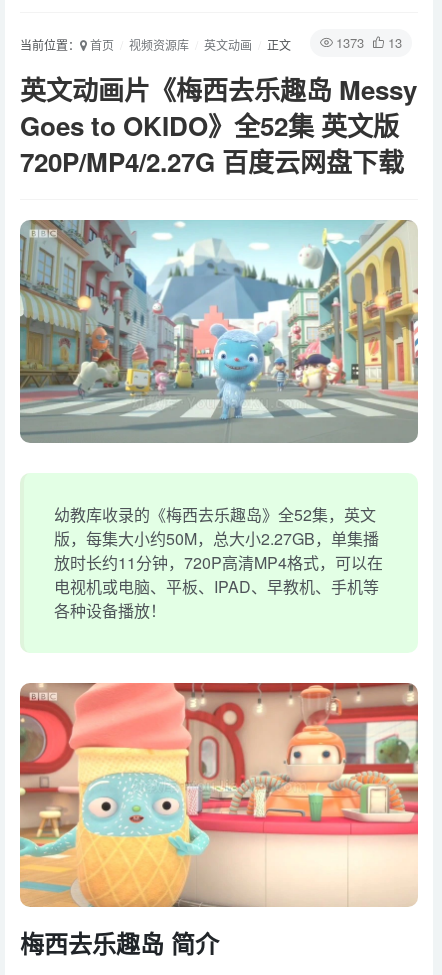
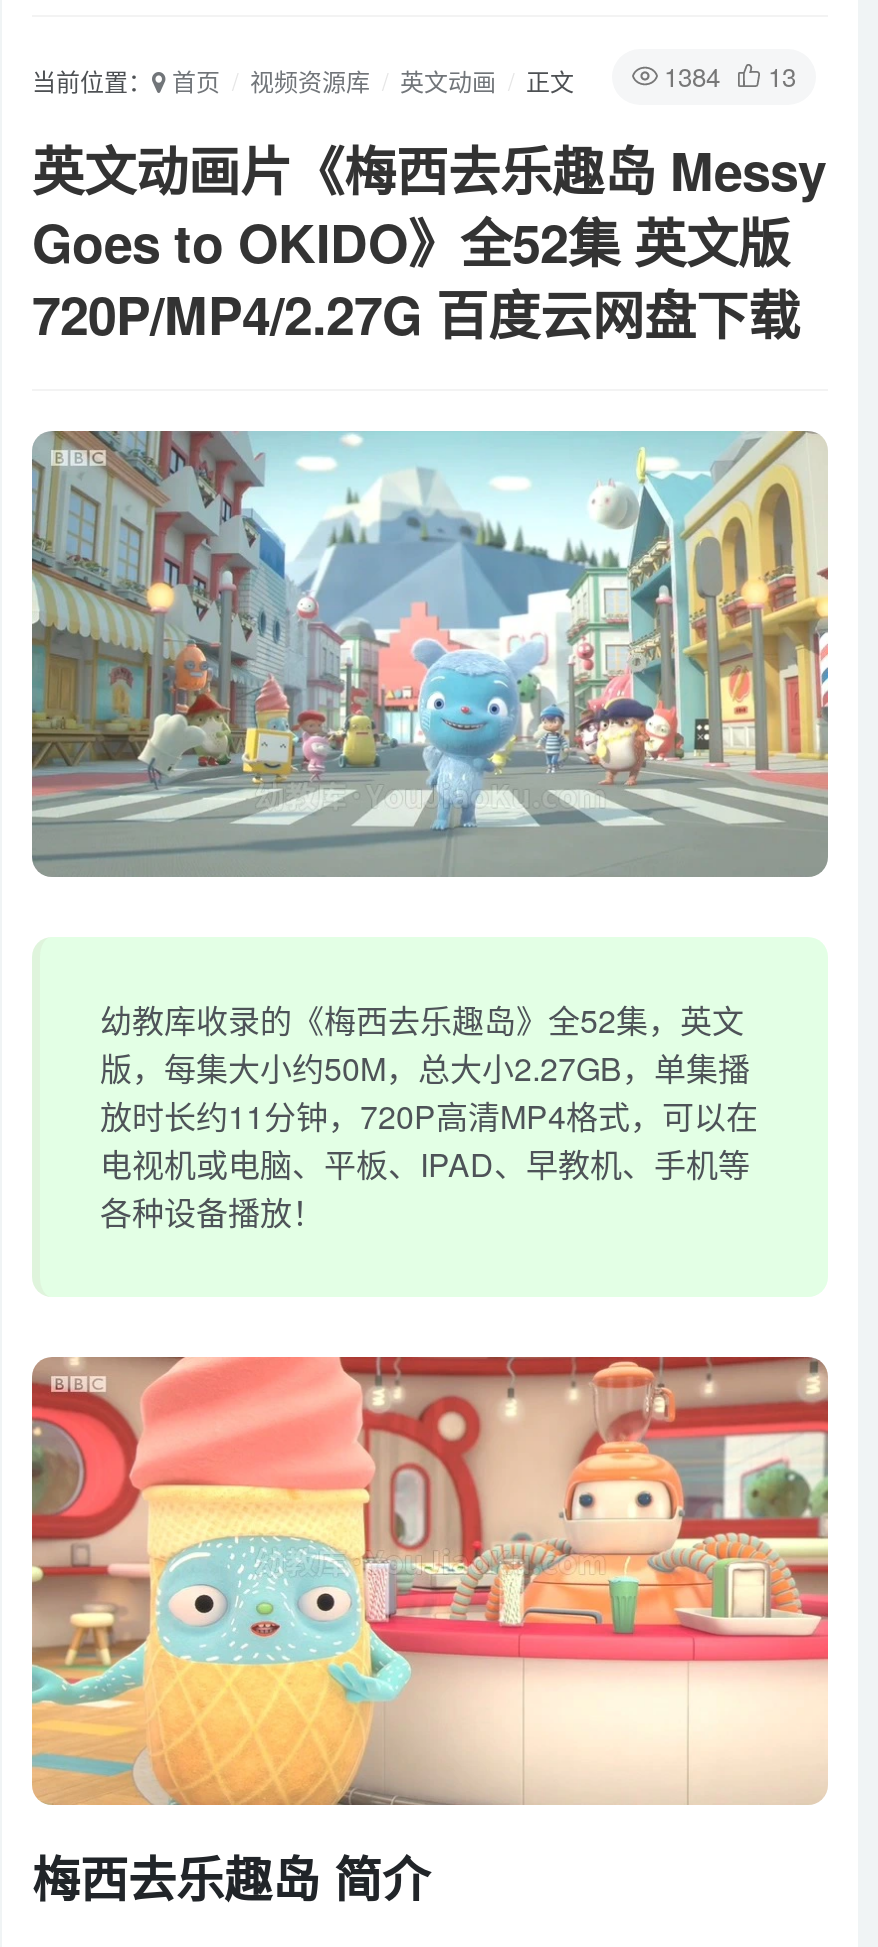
- 1373 13
+ 1384 13
